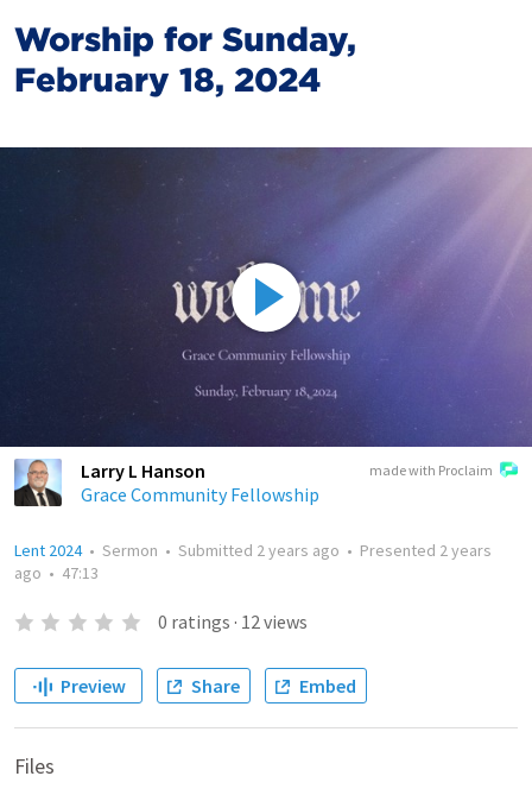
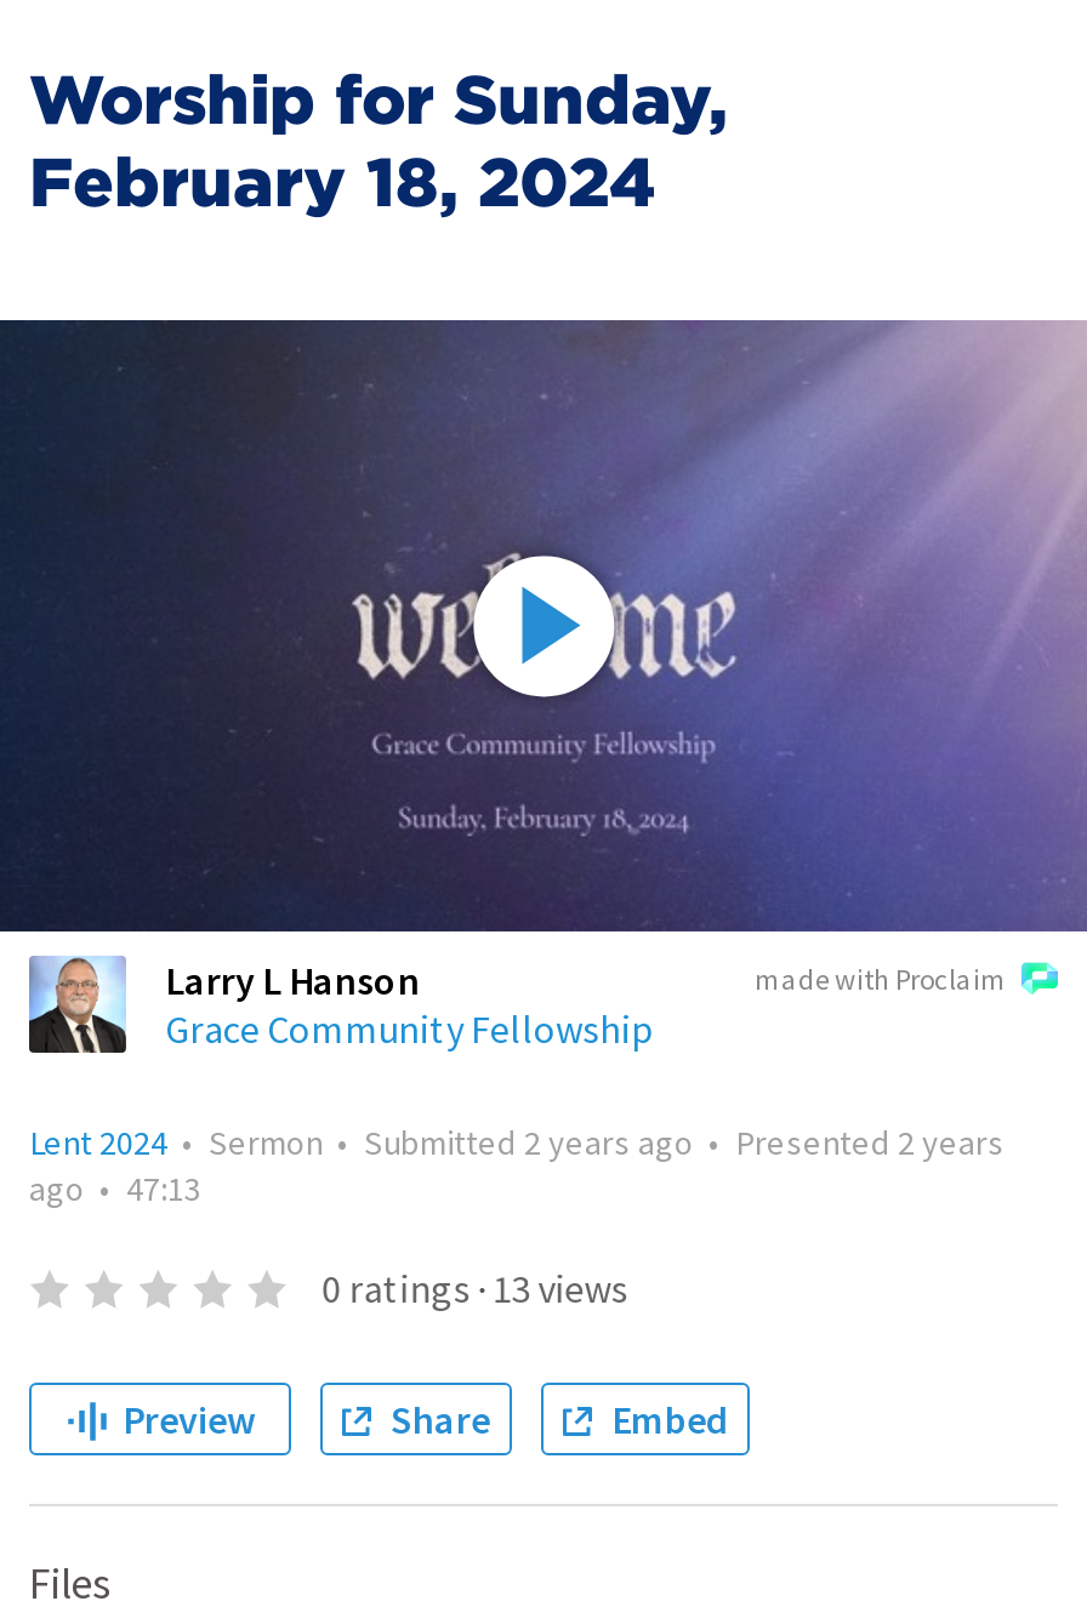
- 0 ratings · 12 views
+ 0 ratings · 13 views
